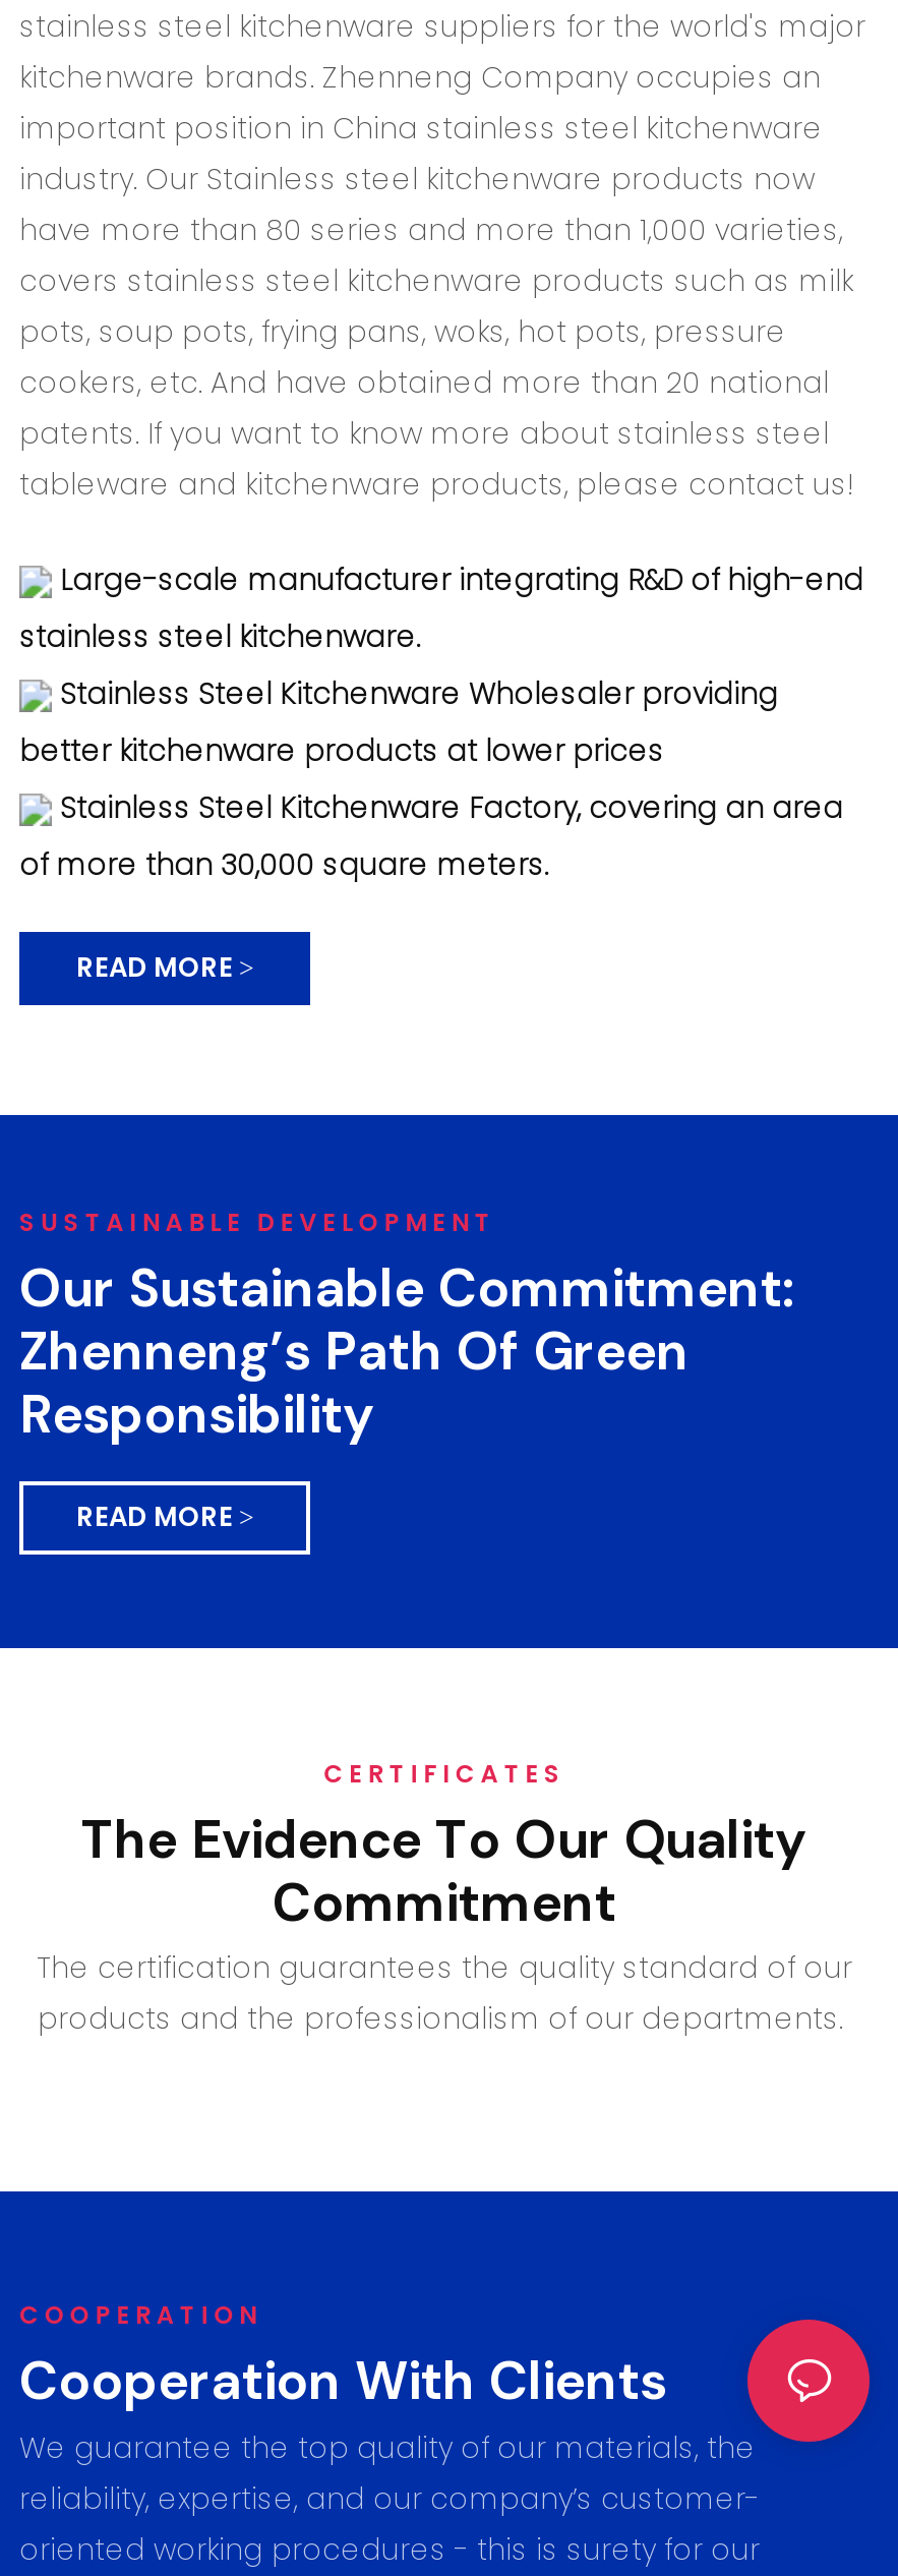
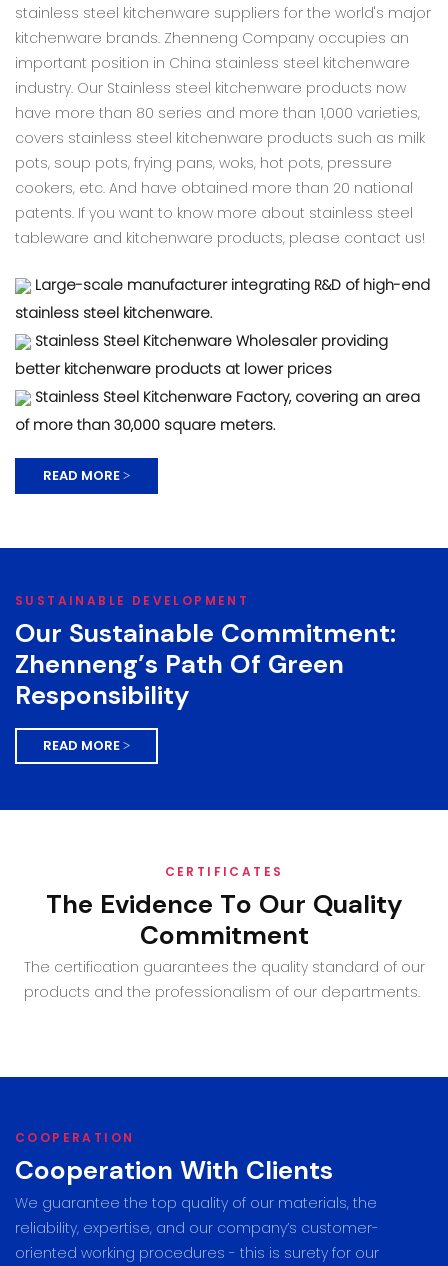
- [image]
